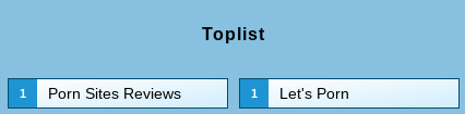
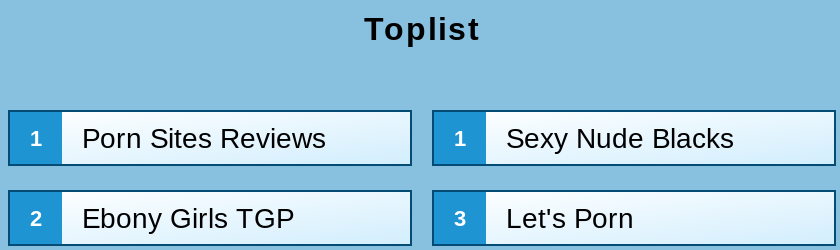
+ Sexy Nude Blacks
+ 2
+ Ebony Girls TGP
+ 3
